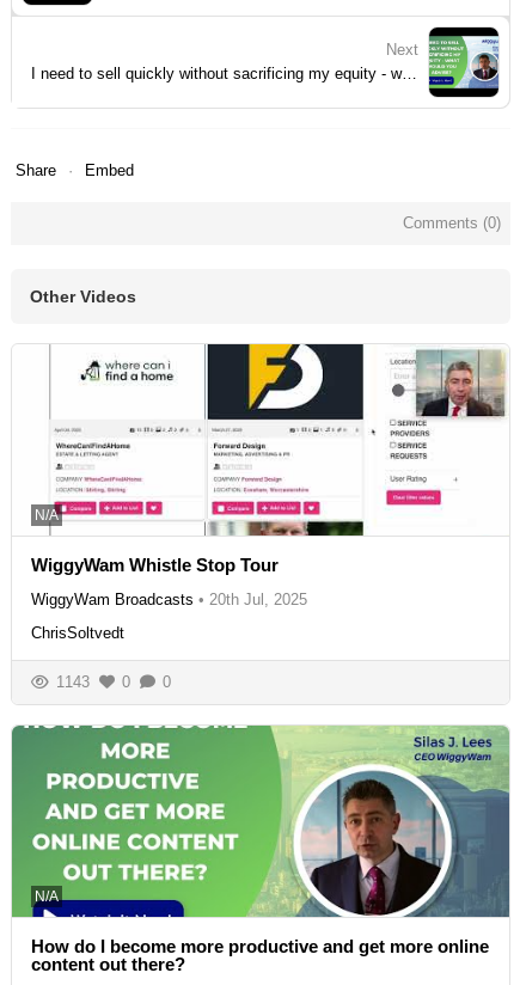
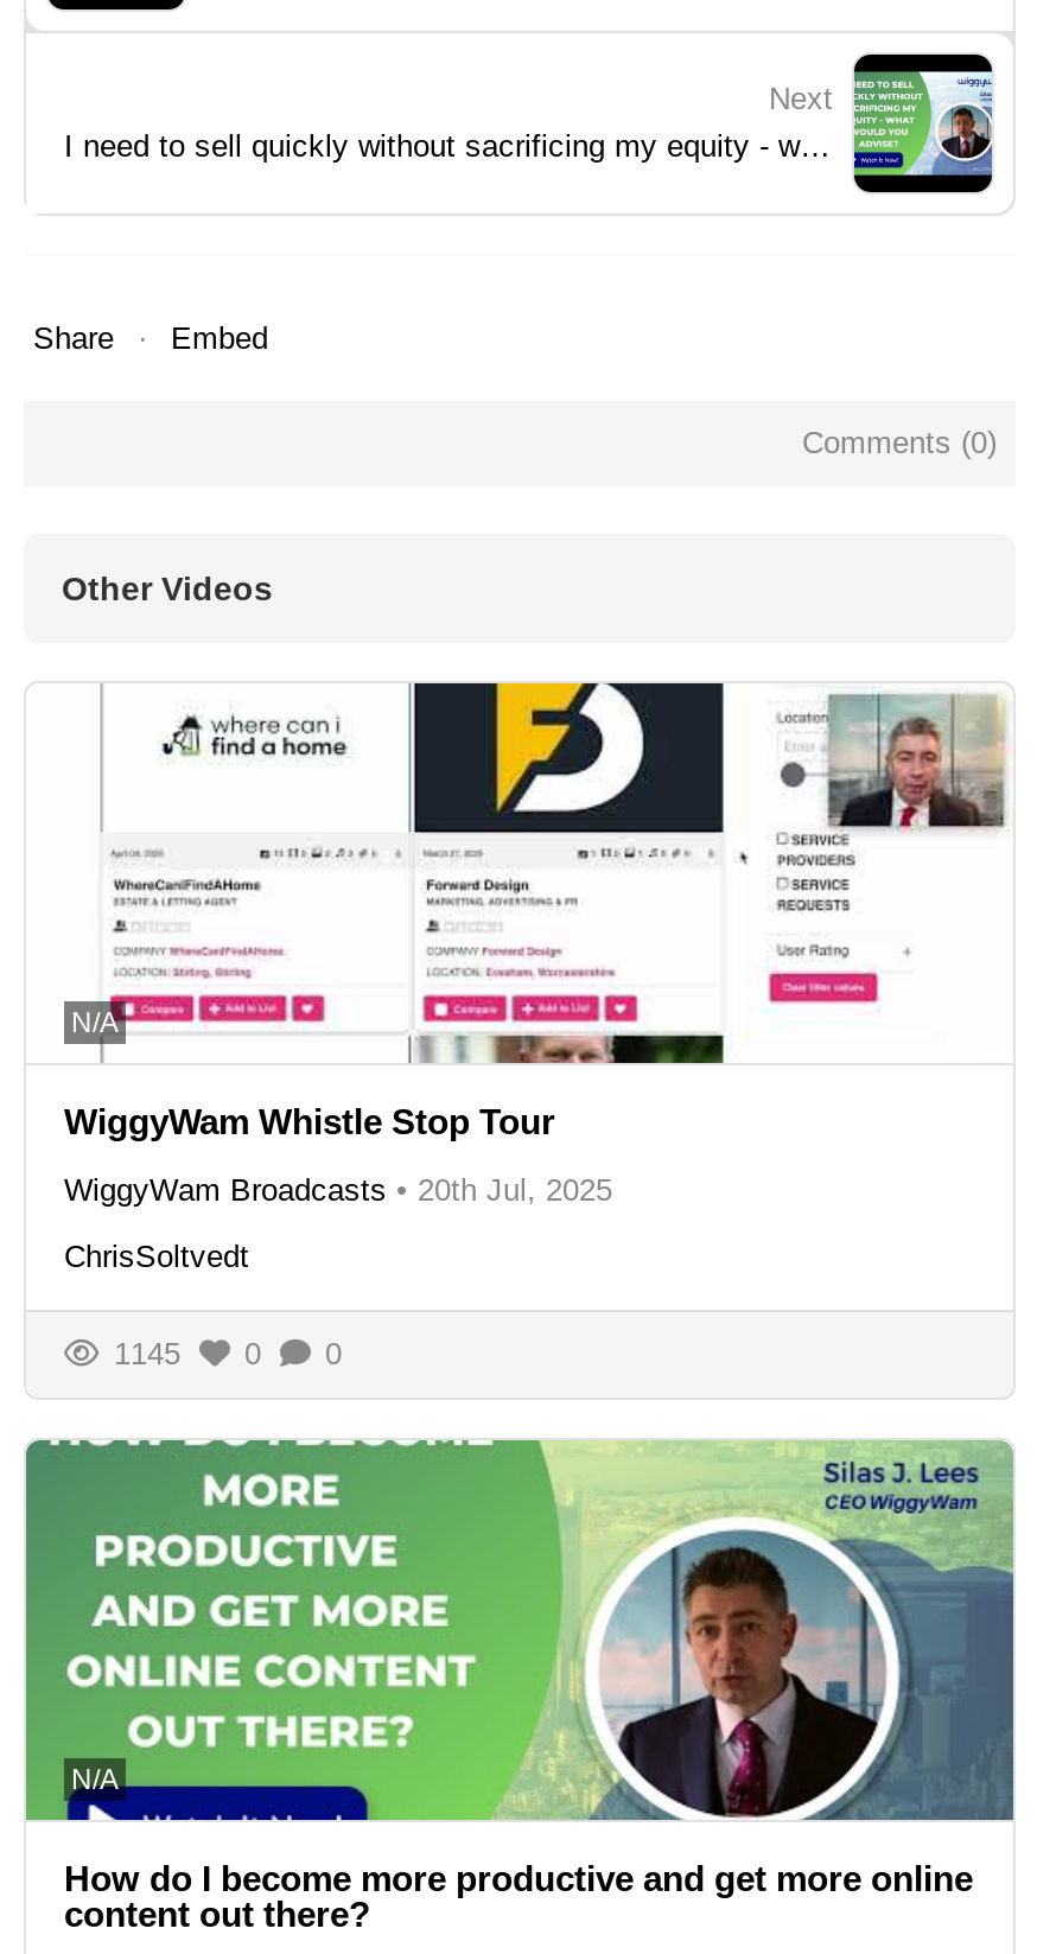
- 1143 0 0
+ 1145 0 0
